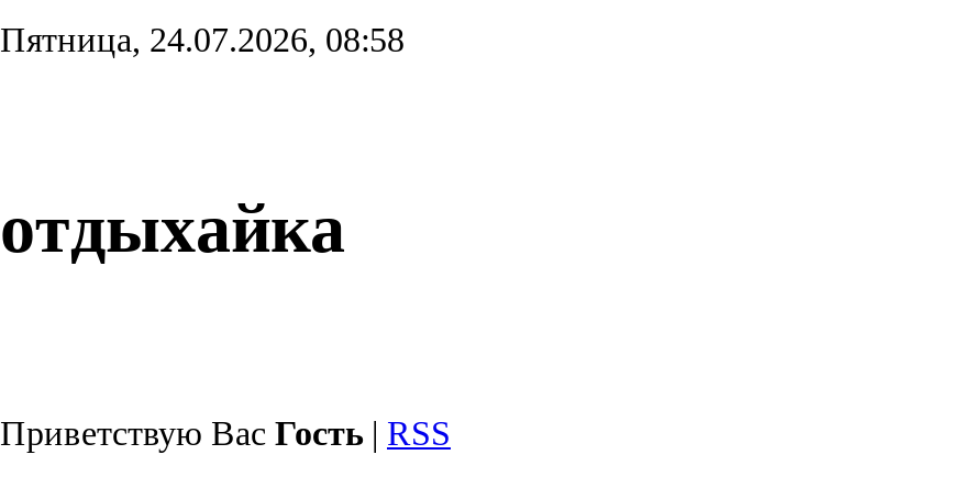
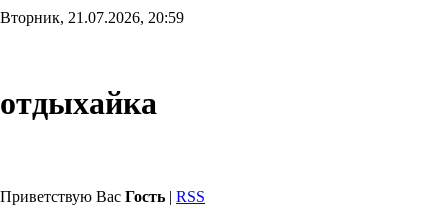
- Пятница, 24.07.2026, 08:58
+ Вторник, 21.07.2026, 20:59
